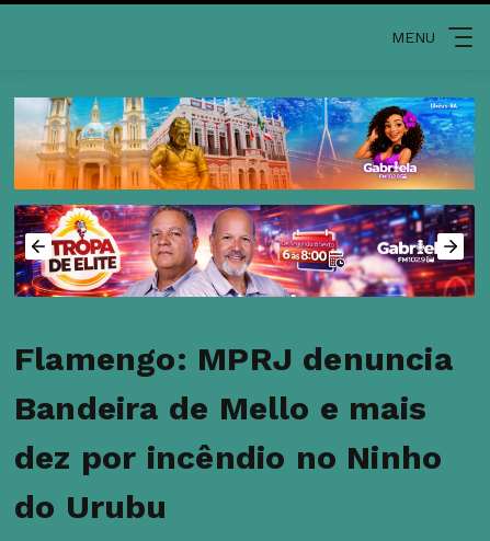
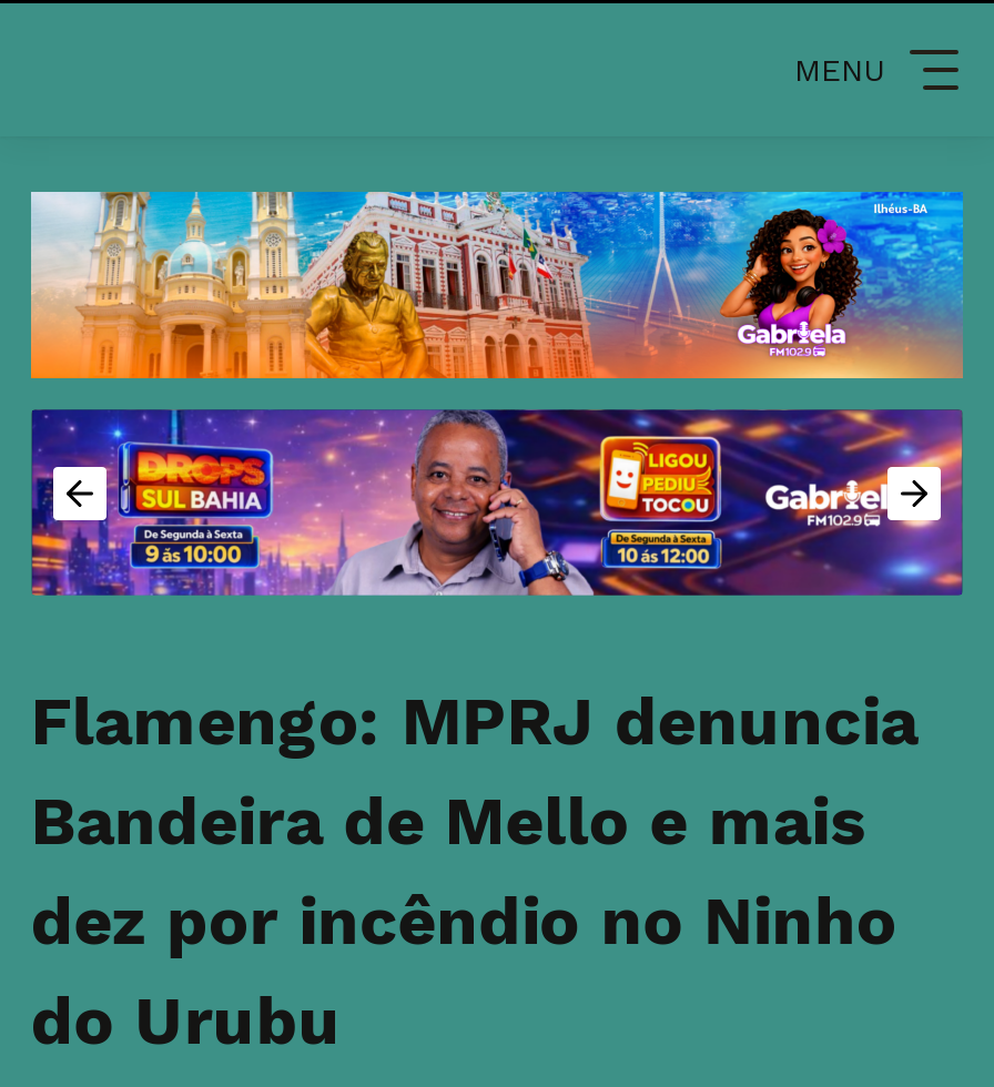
- [image]
+ [image]
